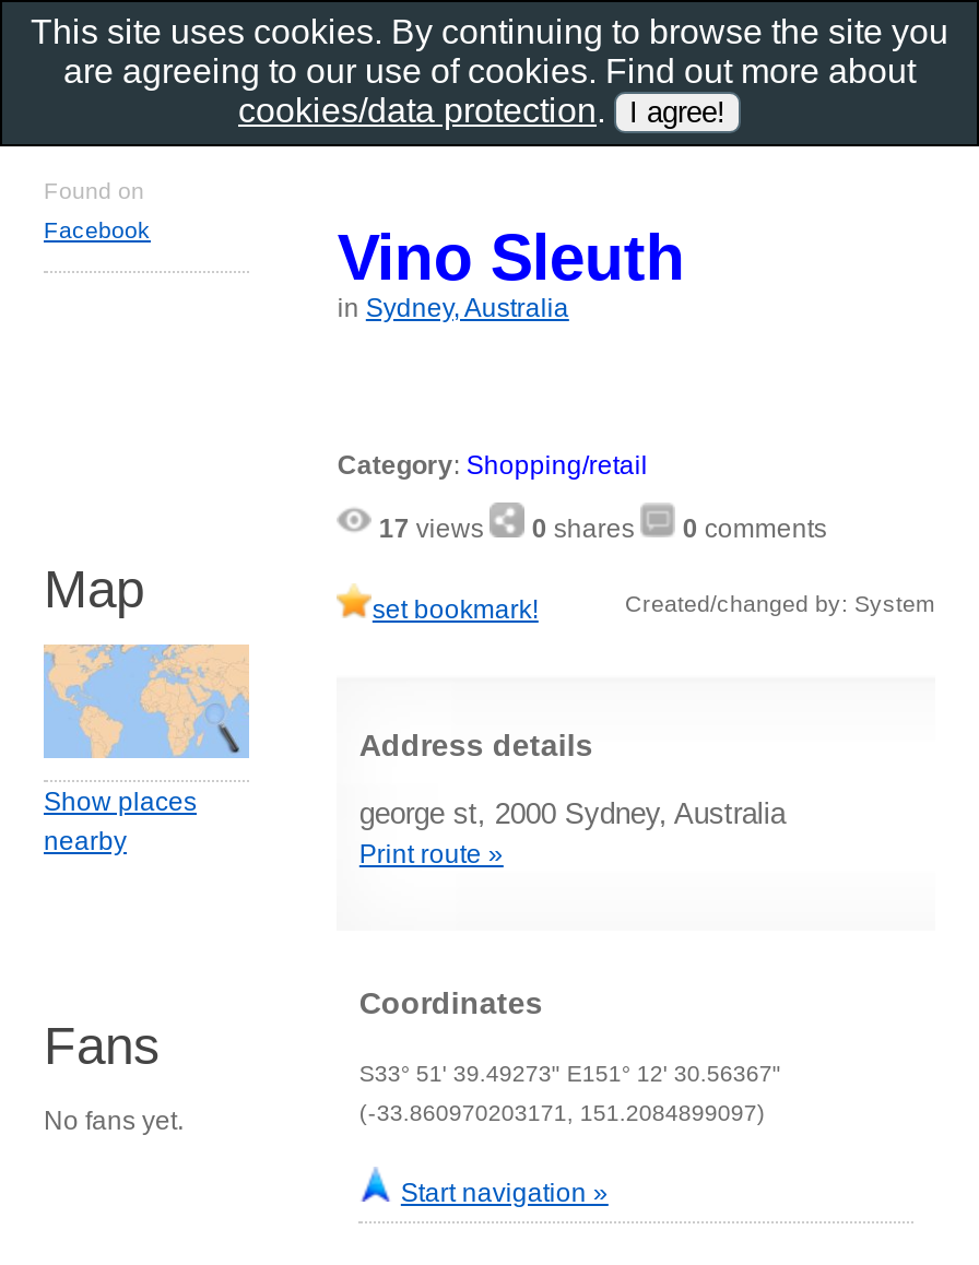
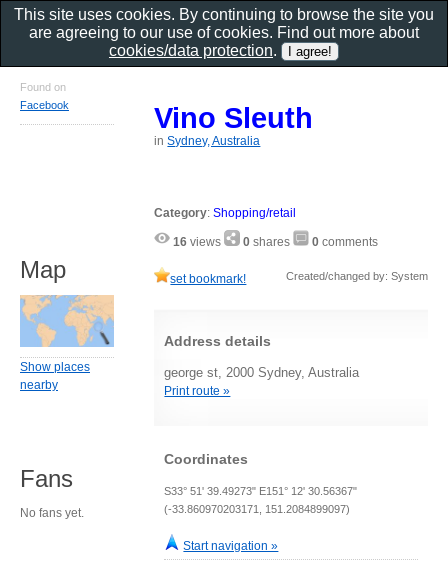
- 17 views 0 shares 0 comments
+ 16 views 0 shares 0 comments
